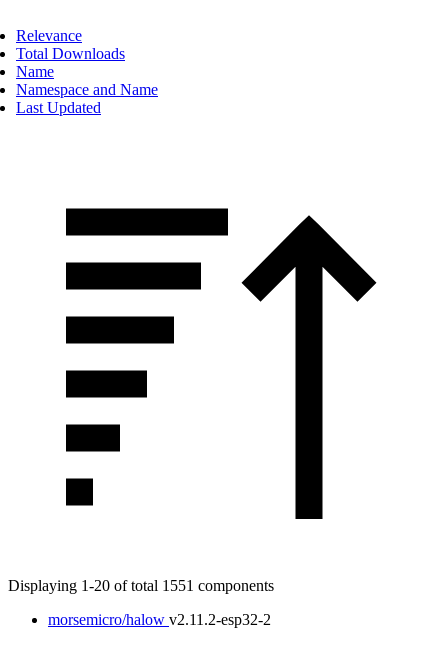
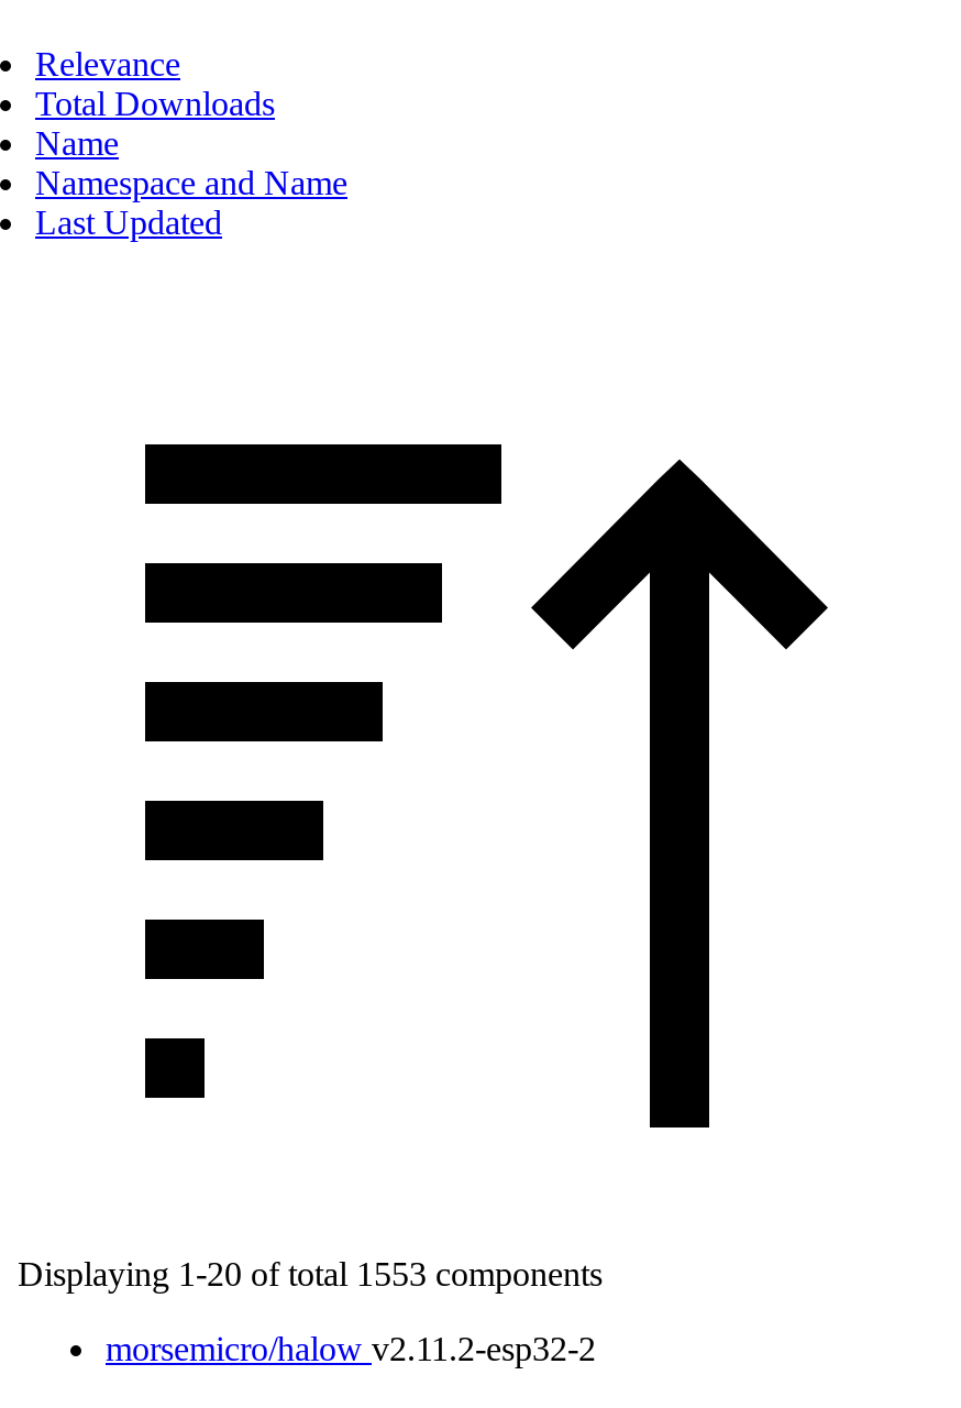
- Displaying 1-20 of total 1551 components
+ Displaying 1-20 of total 1553 components
